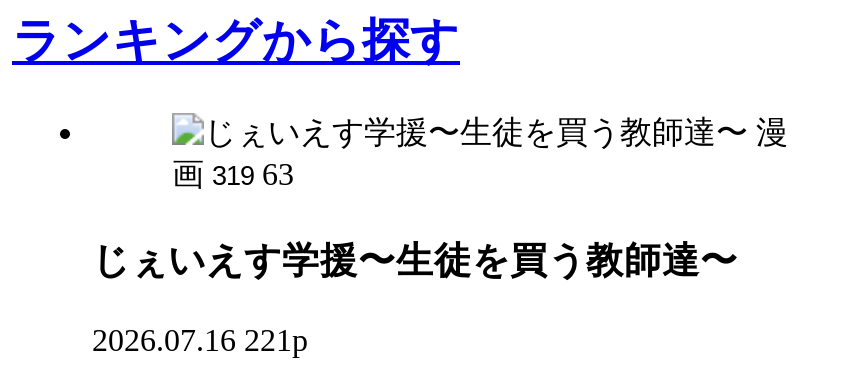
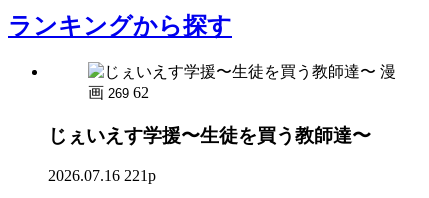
- 画 319 63
+ 画 269 62
